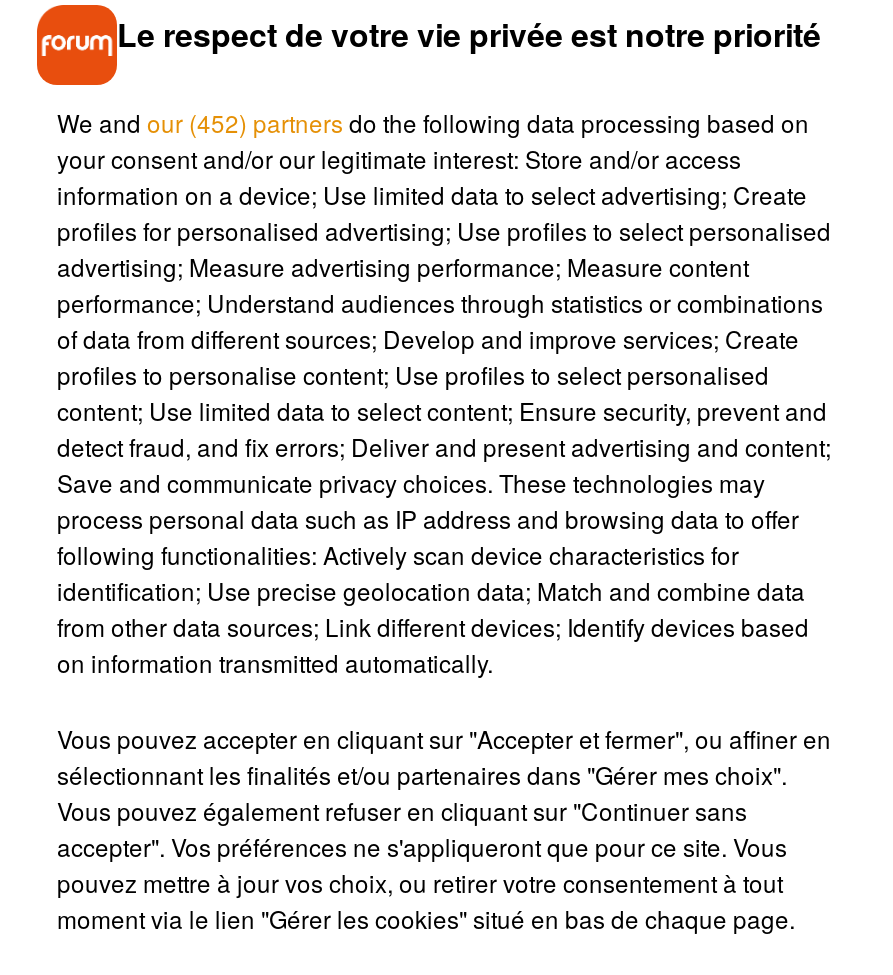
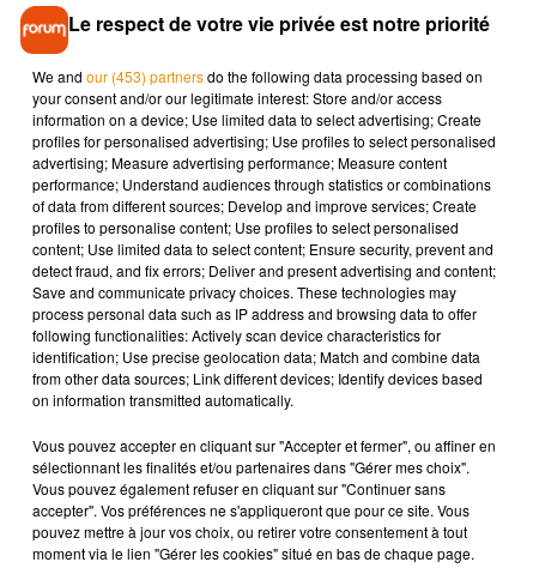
- We and our (452) partners do the following data processing based on
+ We and our (453) partners do the following data processing based on
